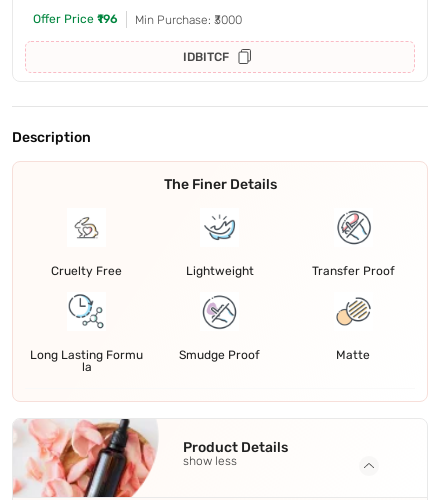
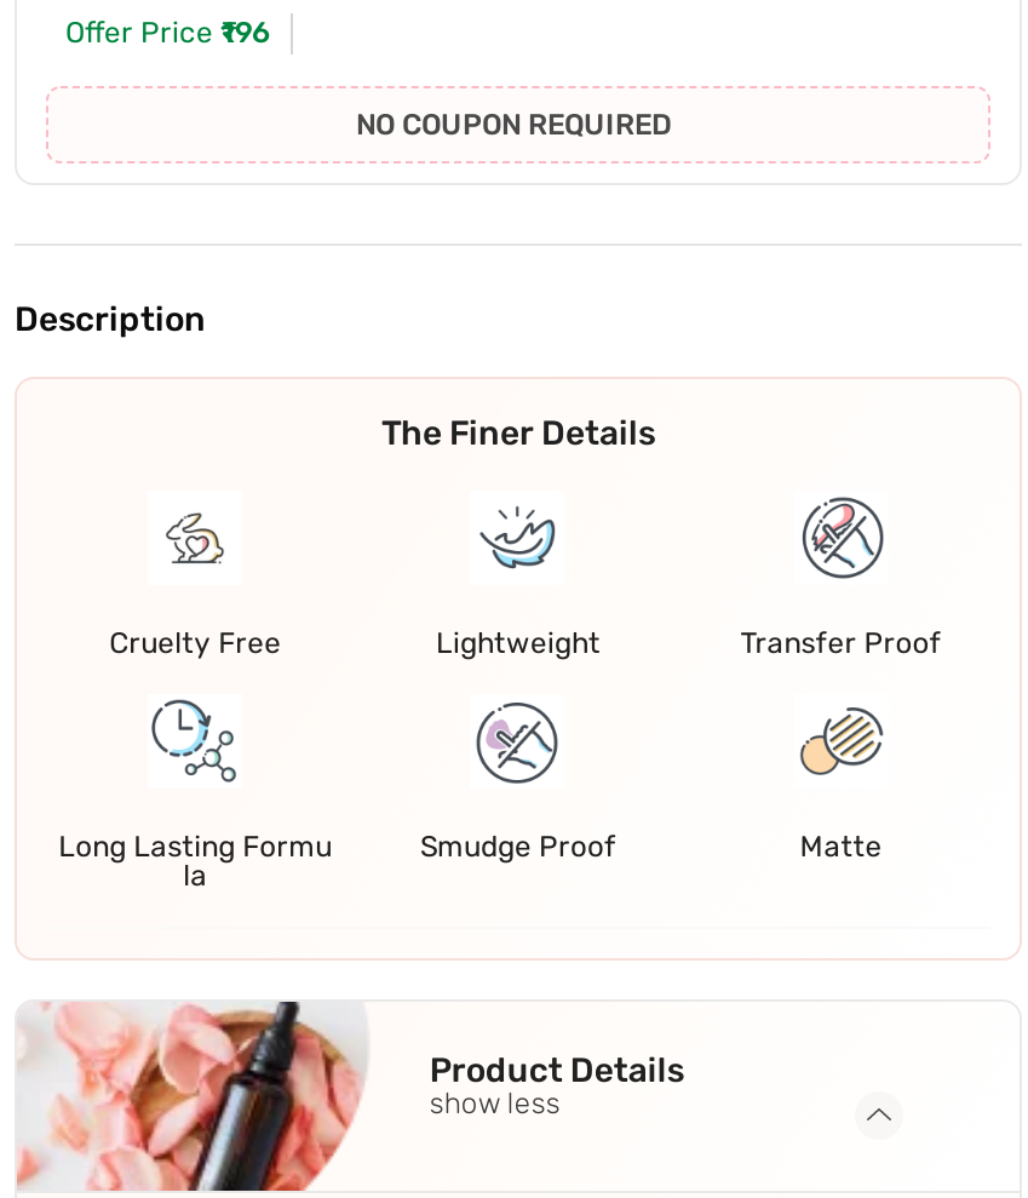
- Min Purchase: ₹3000
- IDBITCF
+ NO COUPON REQUIRED
